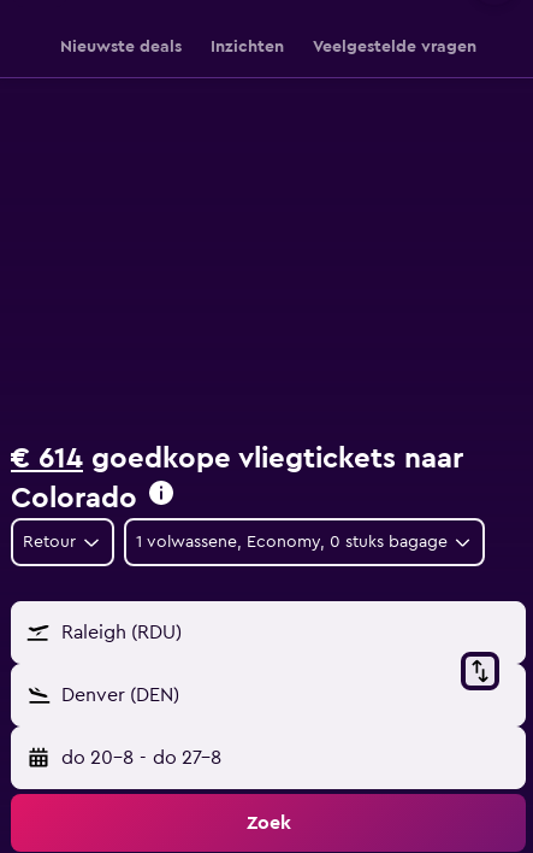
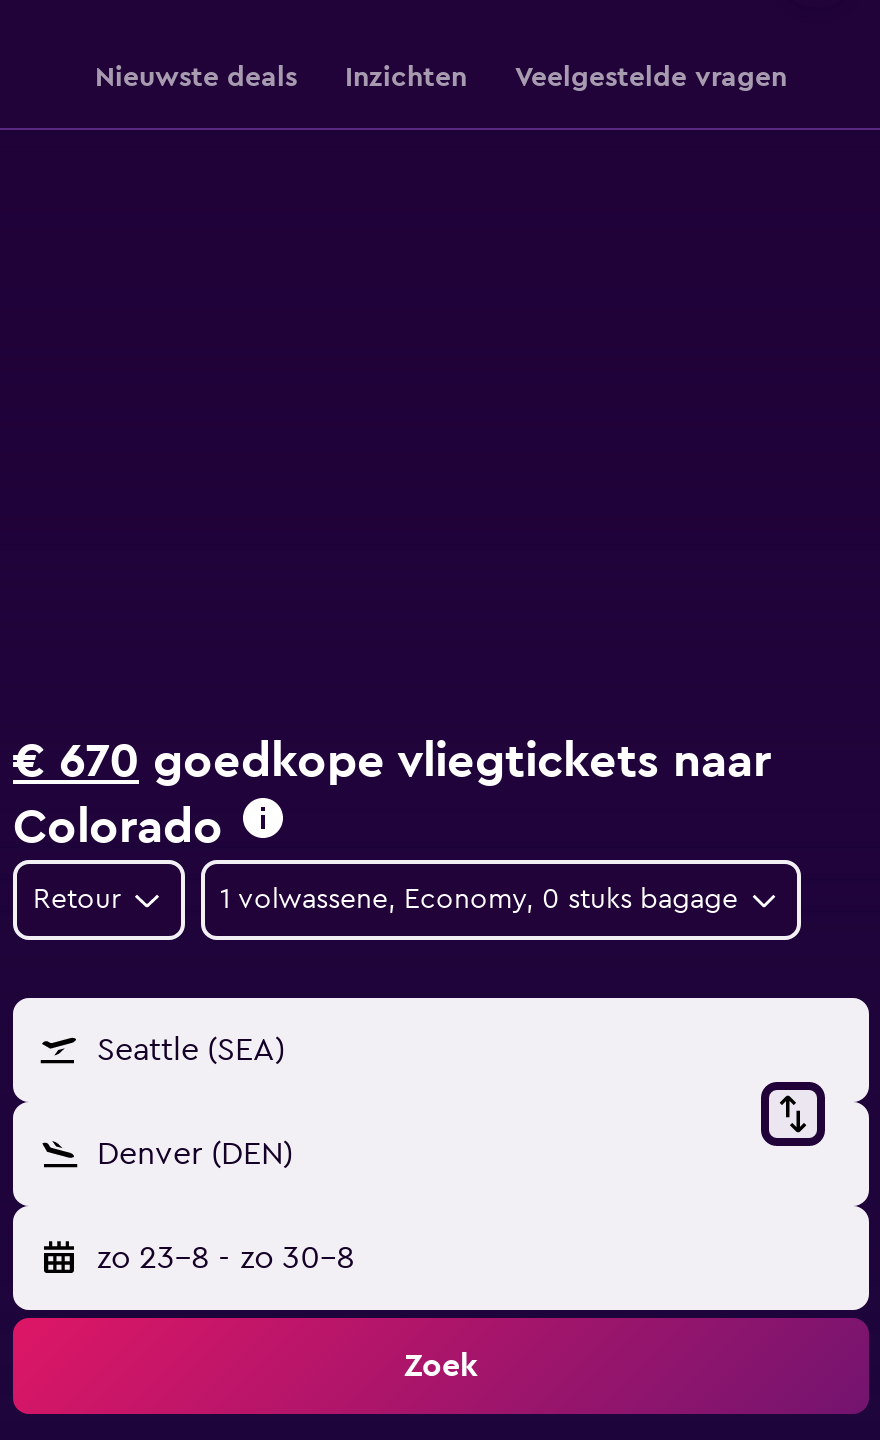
- € 614 goedkope vliegtickets naar
+ € 670 goedkope vliegtickets naar

- Raleigh (RDU)
+ Seattle (SEA)

- do 20-8 - do 27-8
+ zo 23-8 - zo 30-8
